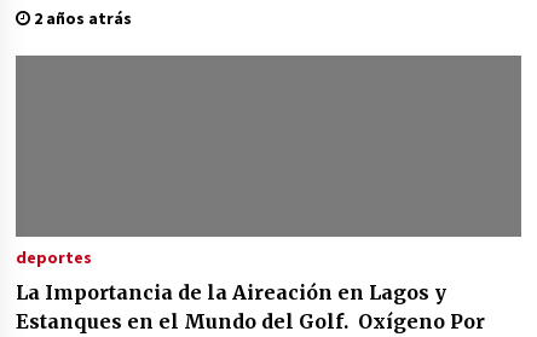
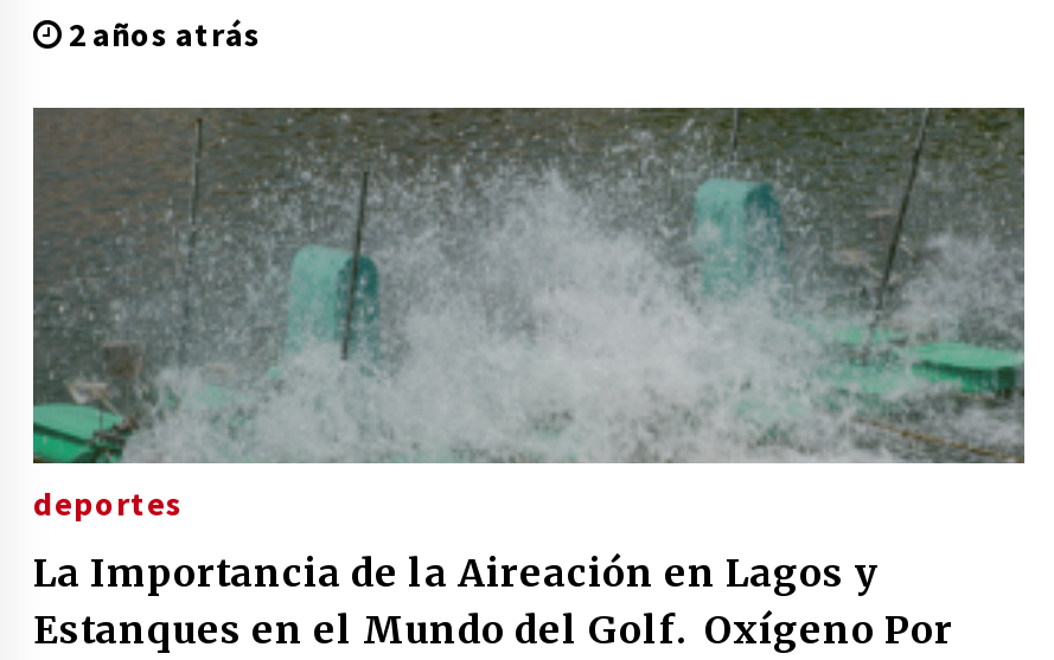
+ [image]
